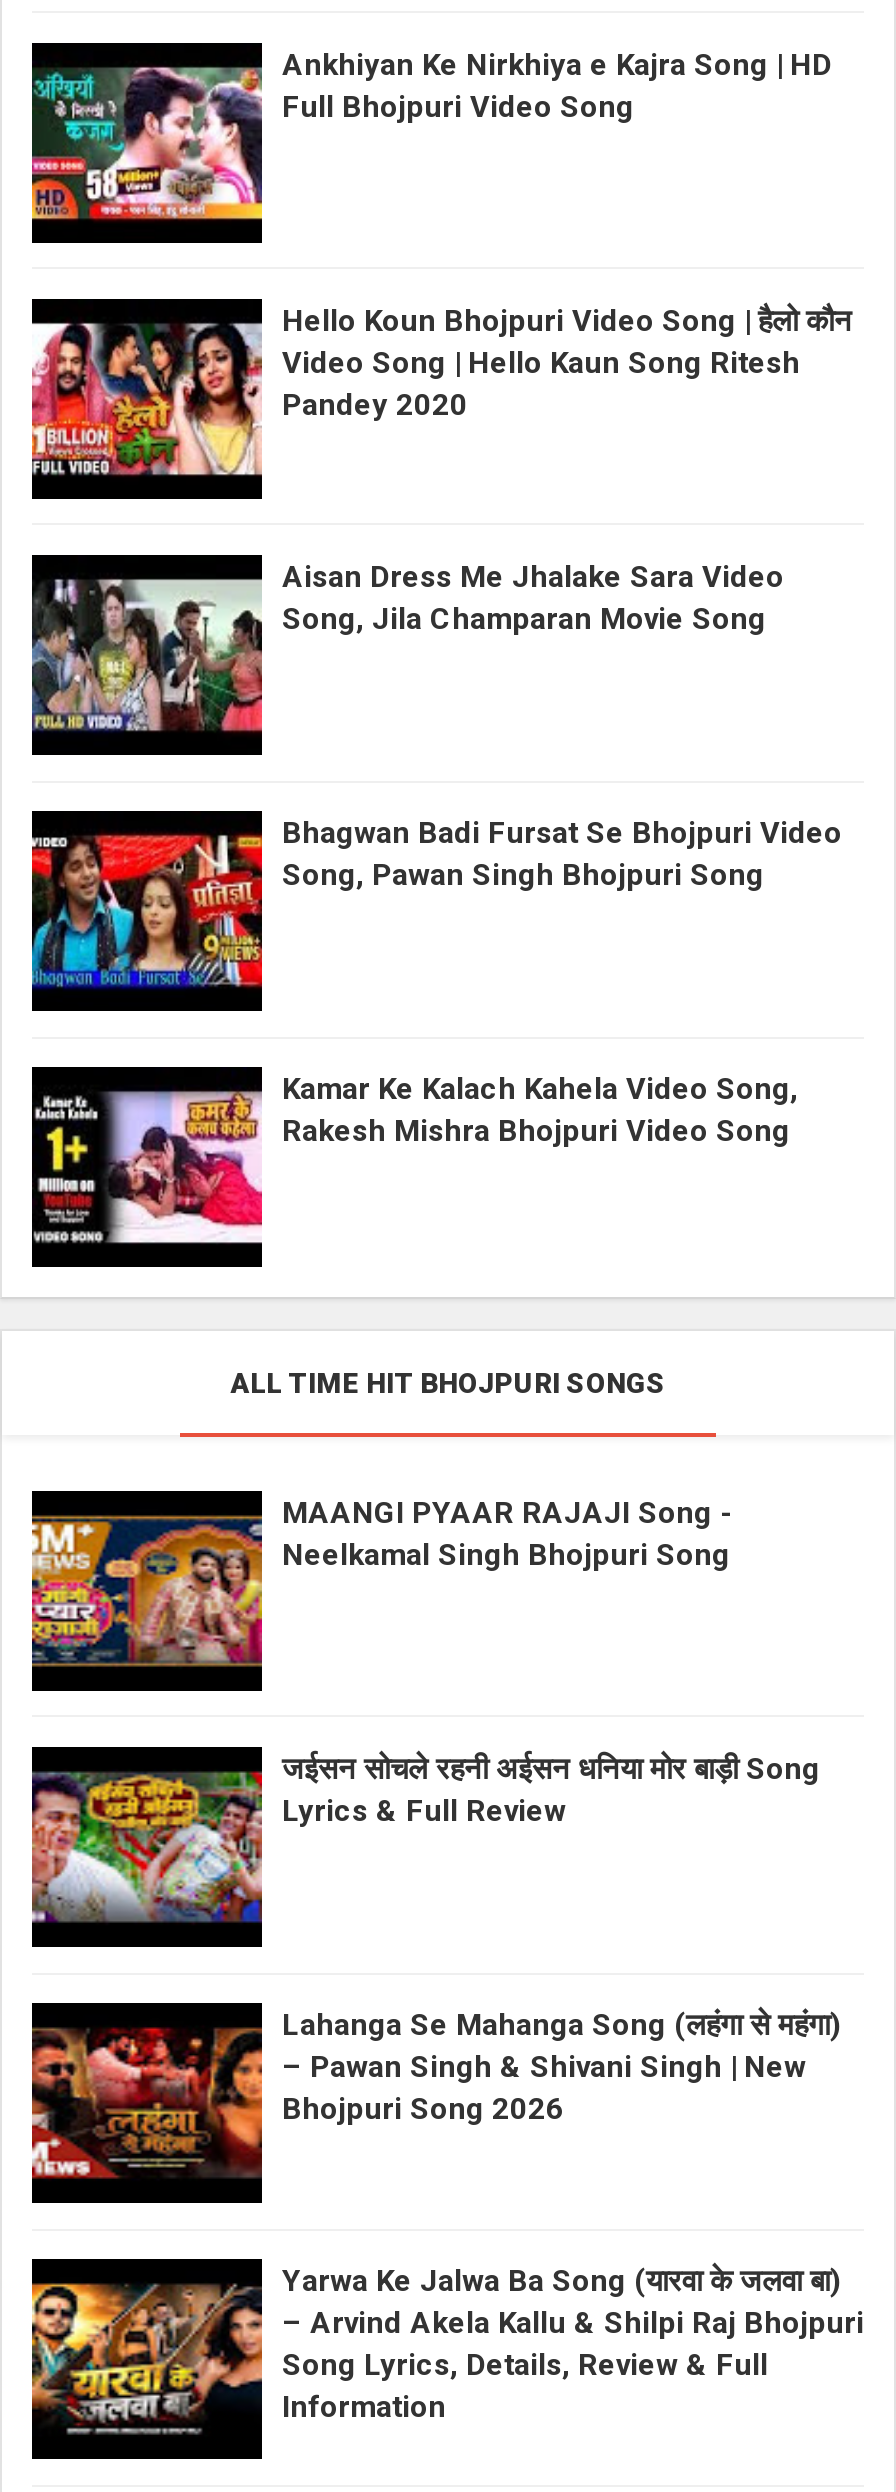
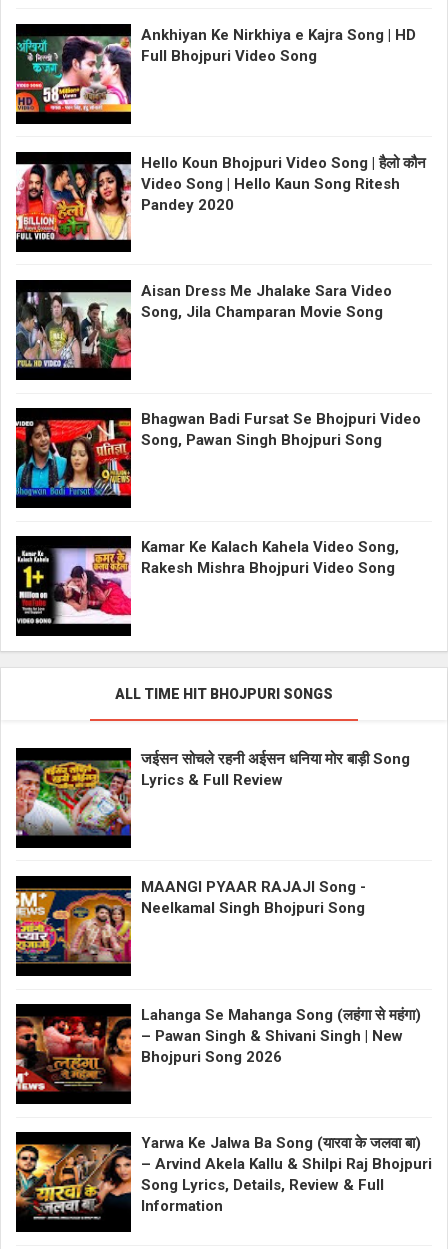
moved down: [image] | MAANGI PYAAR RAJAJI Song - | Neelkamal Singh Bhojpuri Song

moved up: [image] | जईसन सोचले रहनी अईसन धनिया मोर बाड़ी Song | Lyrics & Full Review
